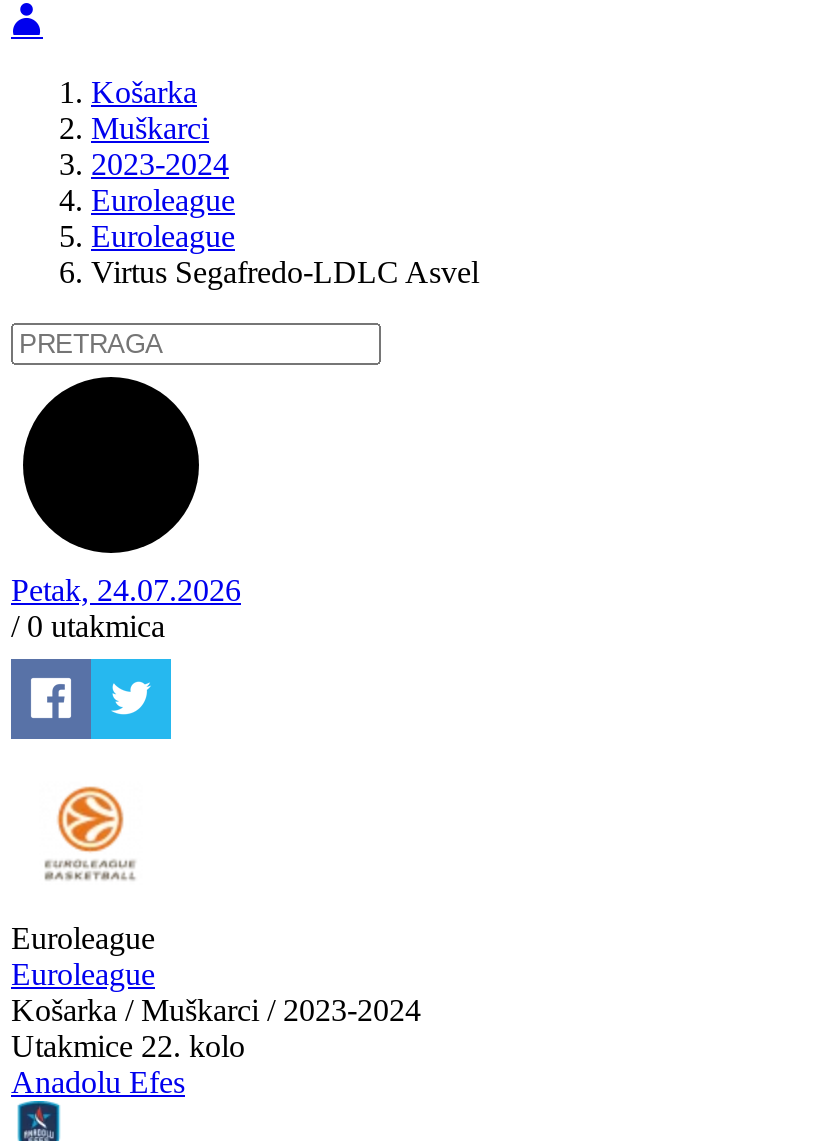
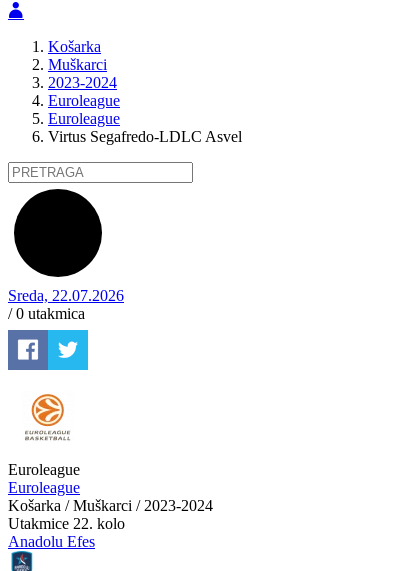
- Petak, 24.07.2026
+ Sreda, 22.07.2026
